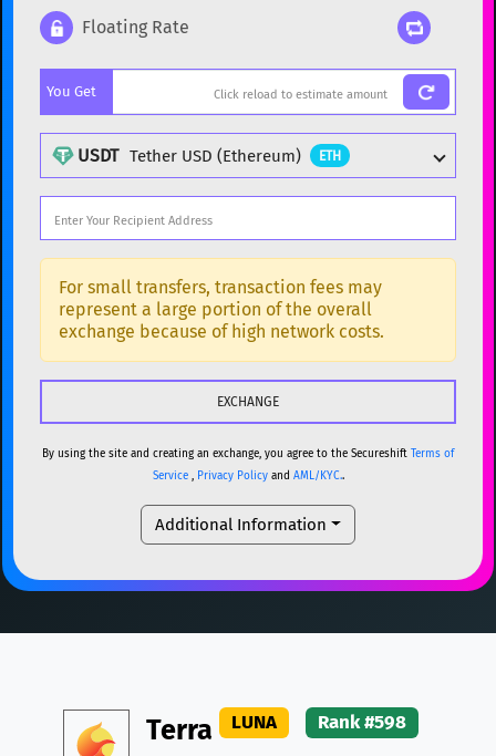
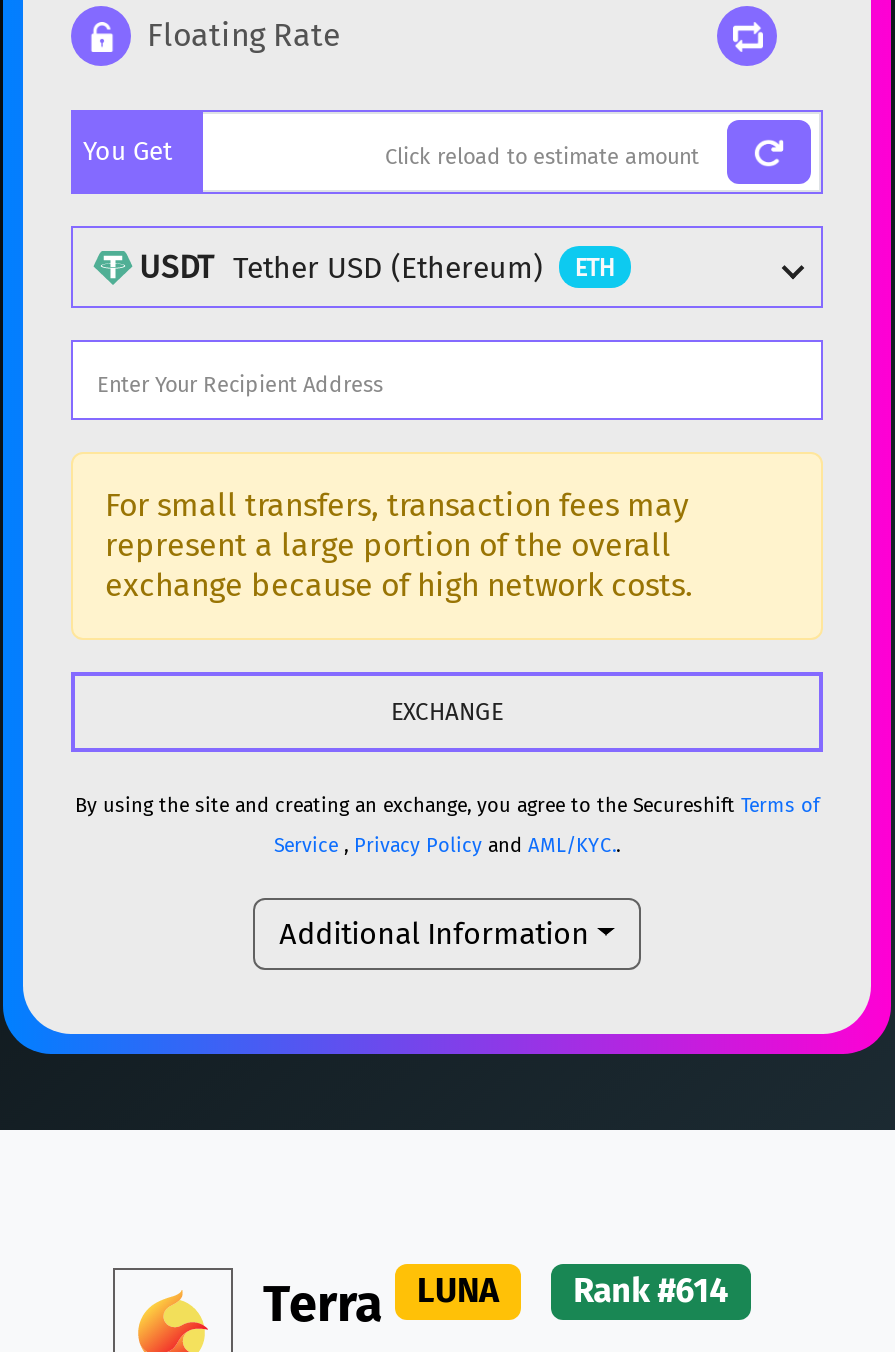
- Rank #598
+ Rank #614
